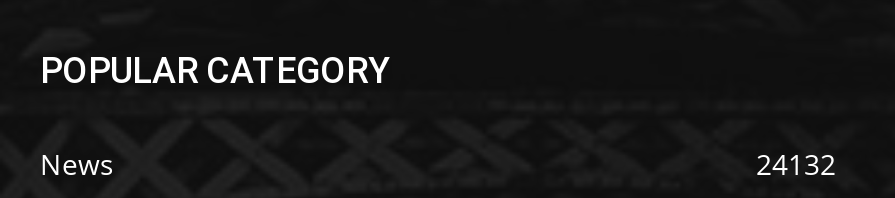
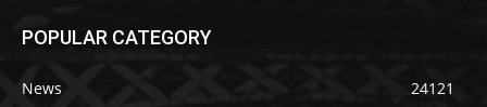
- 24132
+ 24121
